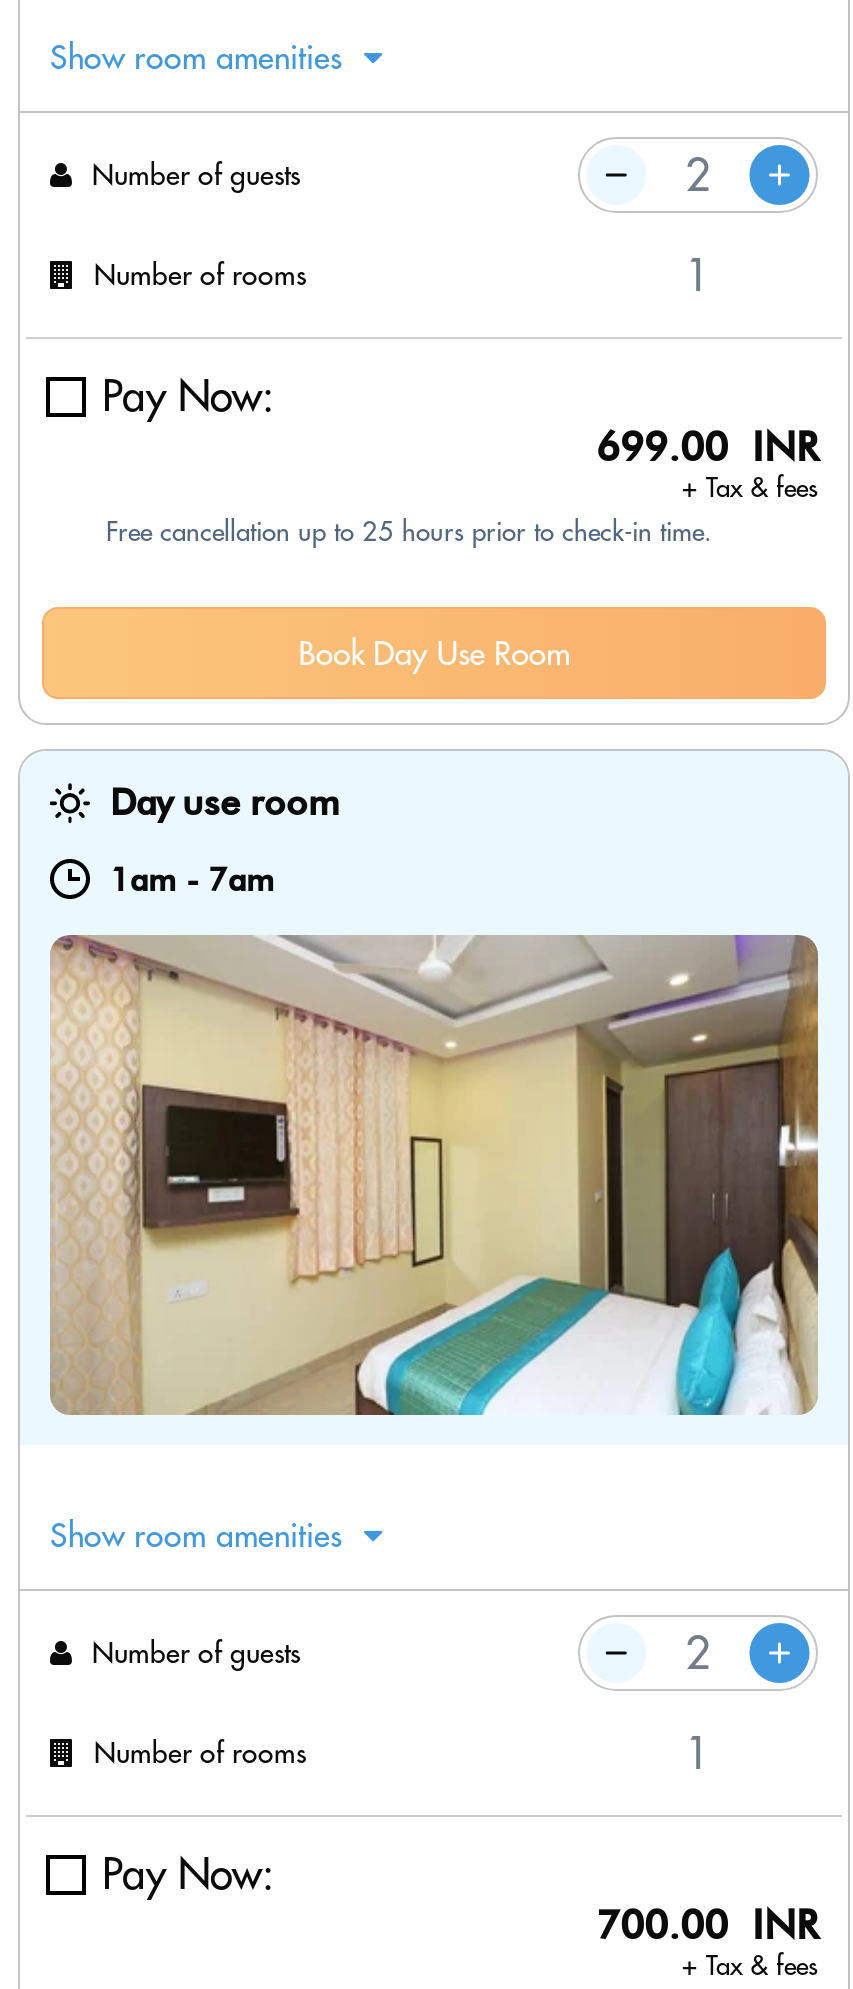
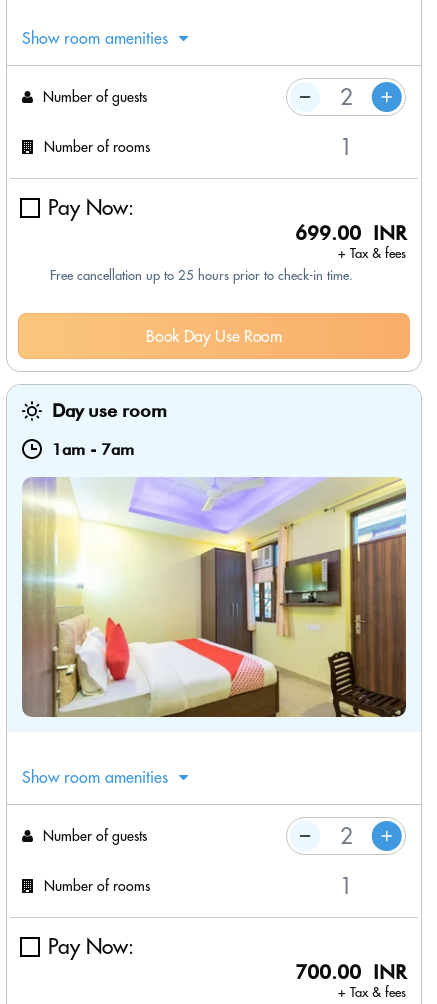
- [image]
+ [image]
